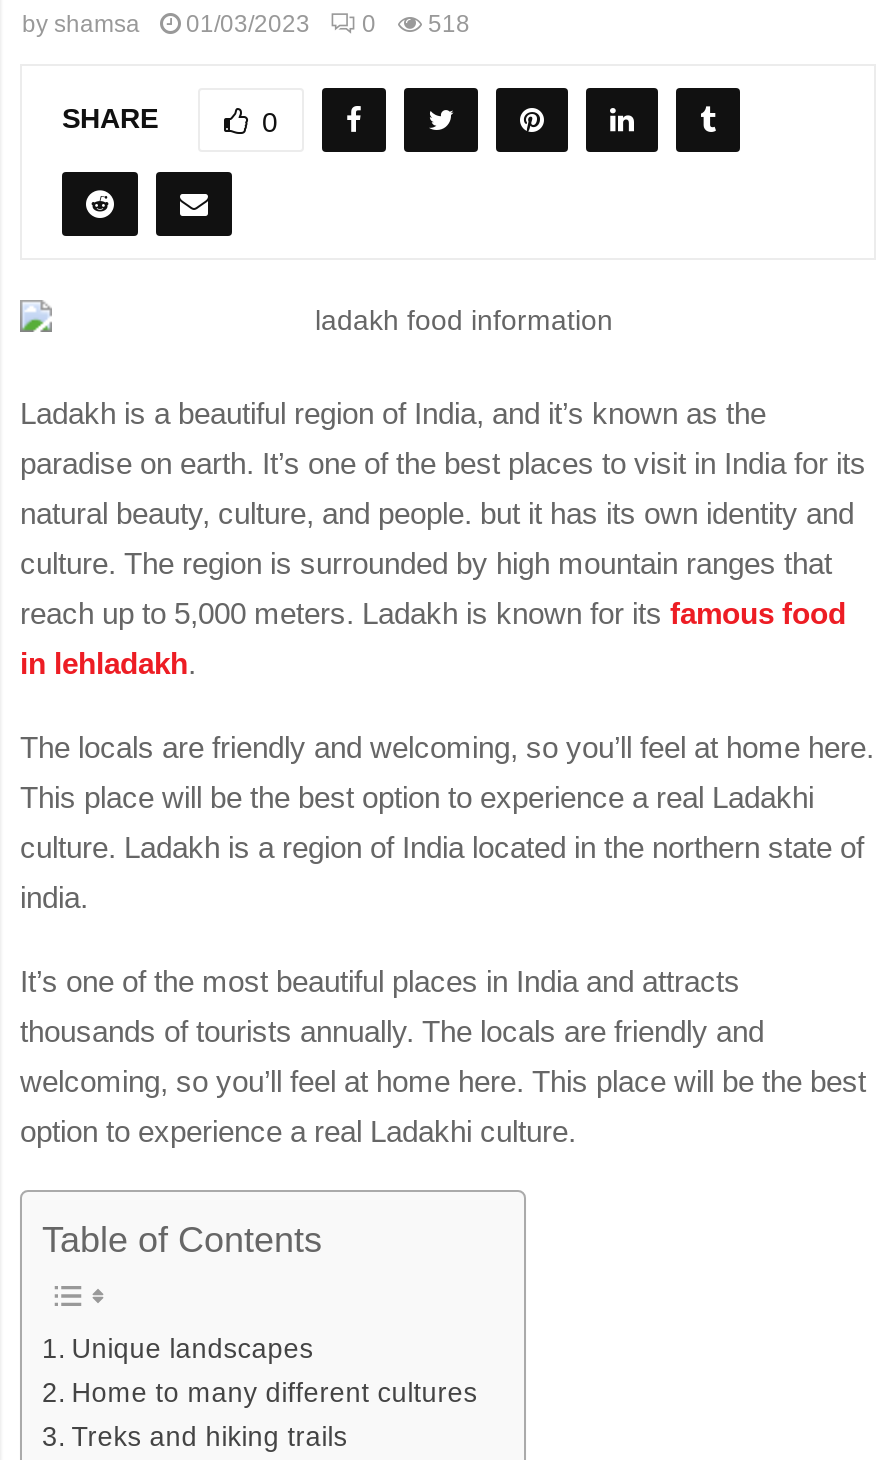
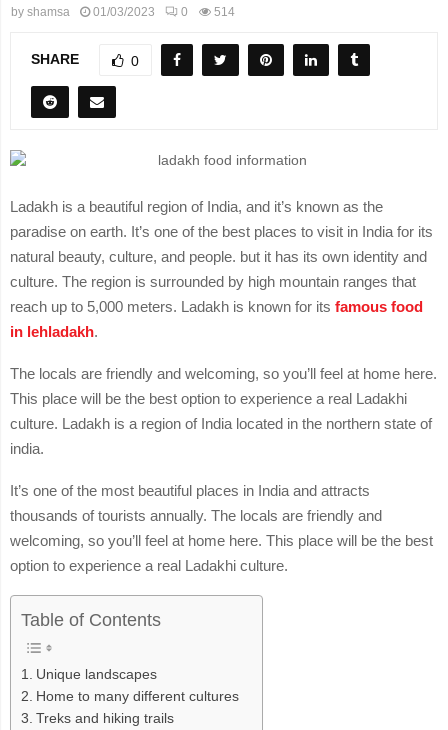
- by shamsa 01/03/2023 0 518
+ by shamsa 01/03/2023 0 514
